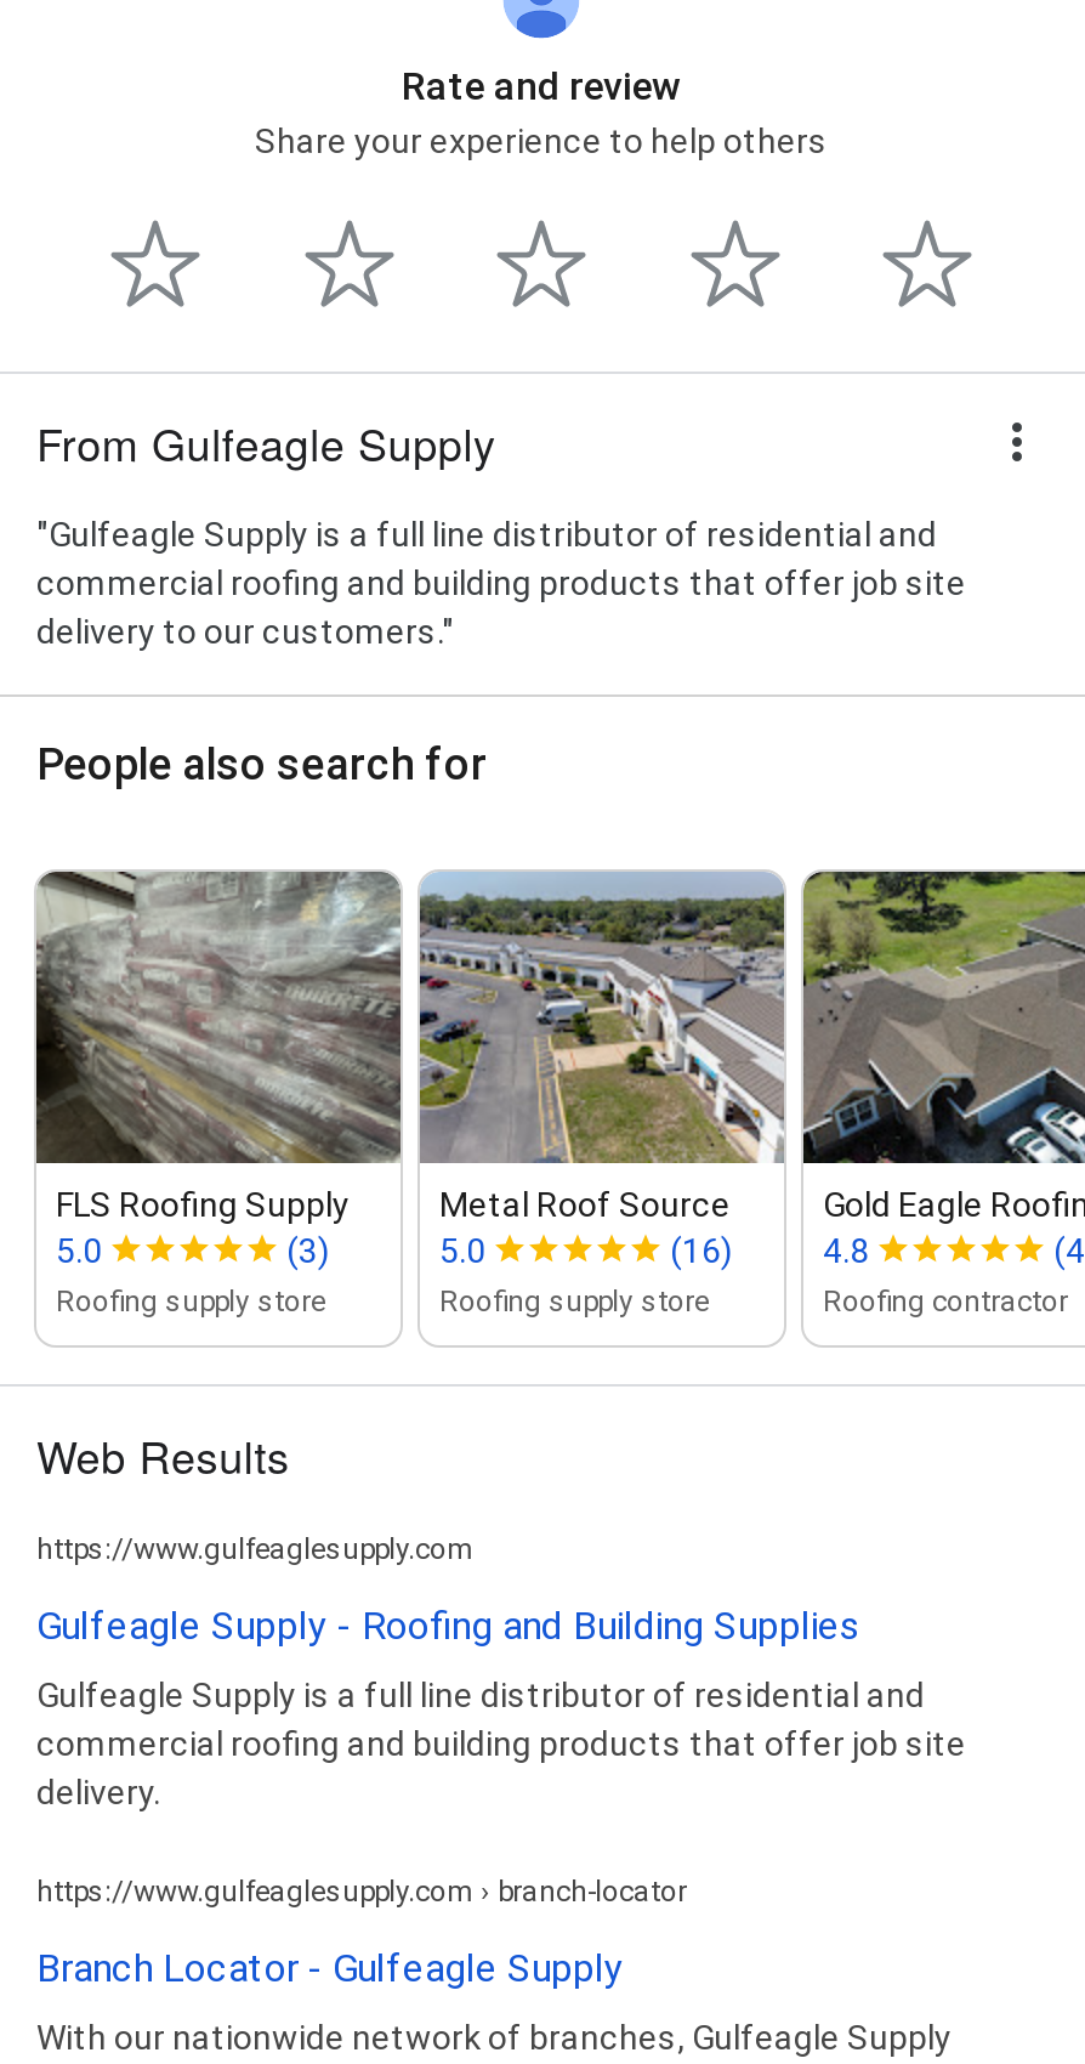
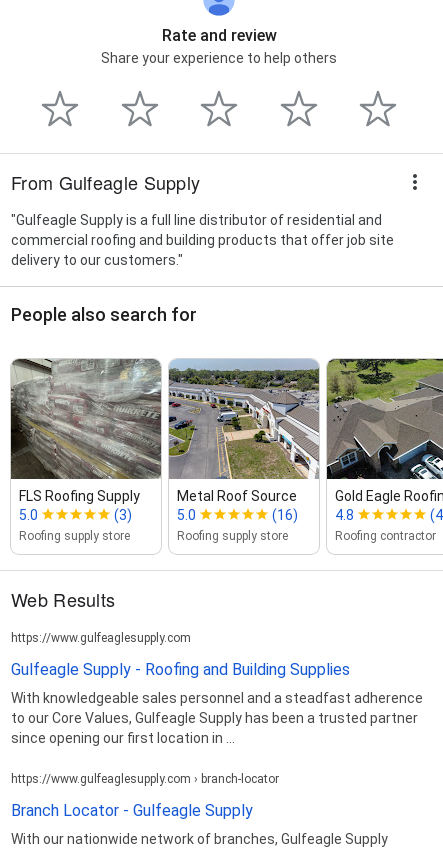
- Gulfeagle Supply is a full line distributor of residential and
- commercial roofing and building products that offer job site
- delivery.
+ With knowledgeable sales personnel and a steadfast adherence
+ to our Core Values, Gulfeagle Supply has been a trusted partner
+ since opening our first location in ...
